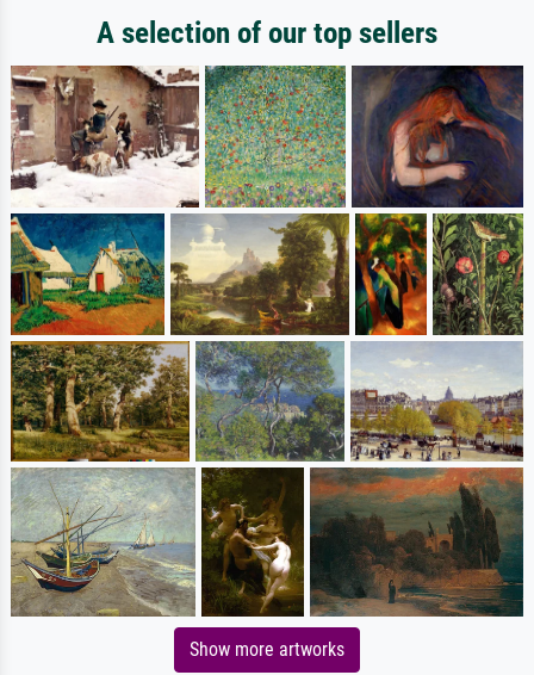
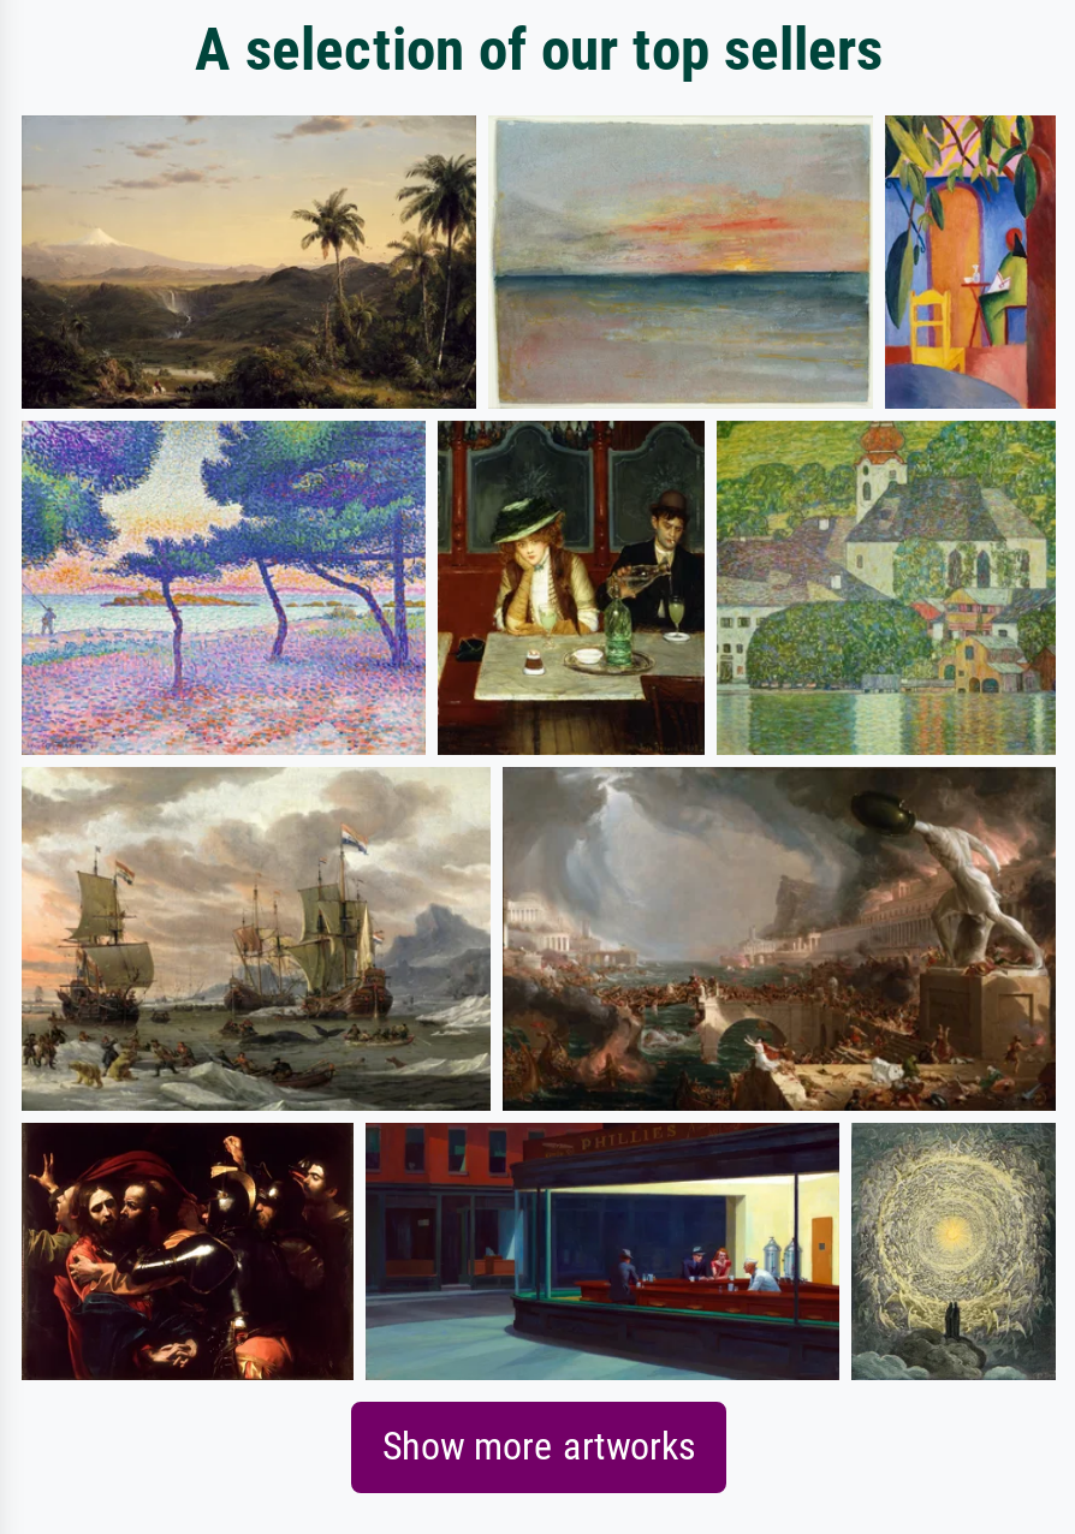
- [image]
+ [image]
